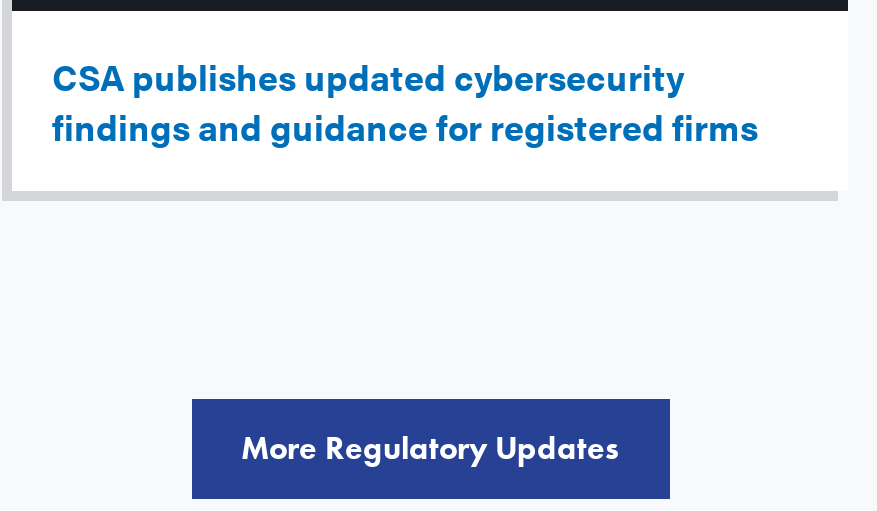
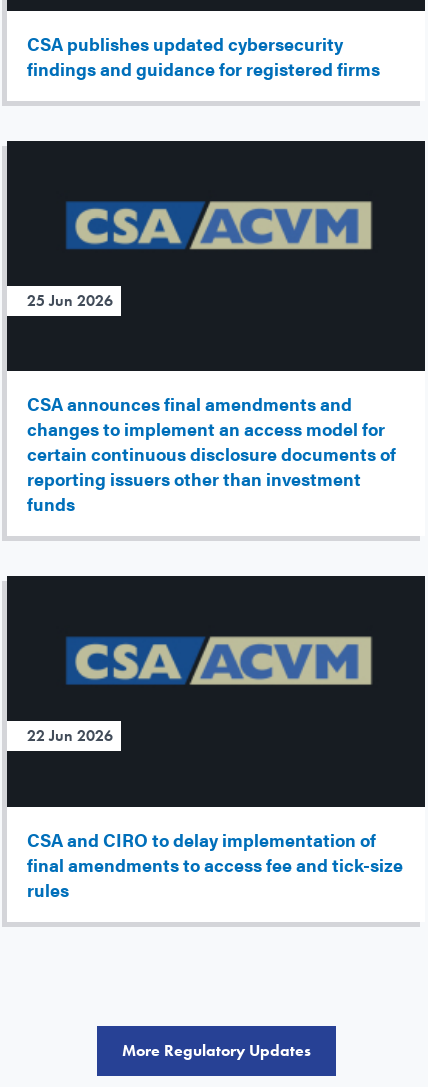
+ [image]
+ 25 Jun 2026

+ CSA announces final amendments and
+ changes to implement an access model for
+ certain continuous disclosure documents of
+ reporting issuers other than investment
+ funds

+ [image]
+ 22 Jun 2026

+ CSA and CIRO to delay implementation of
+ final amendments to access fee and tick-size
+ rules
